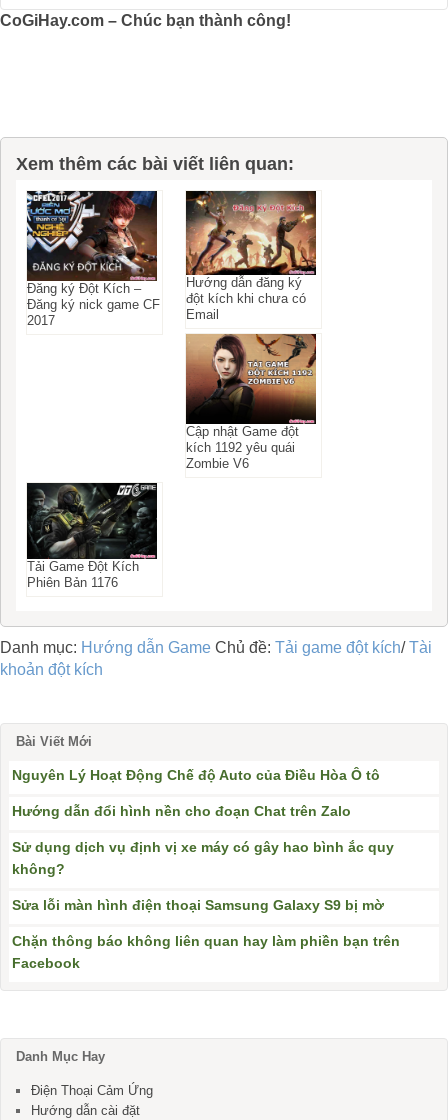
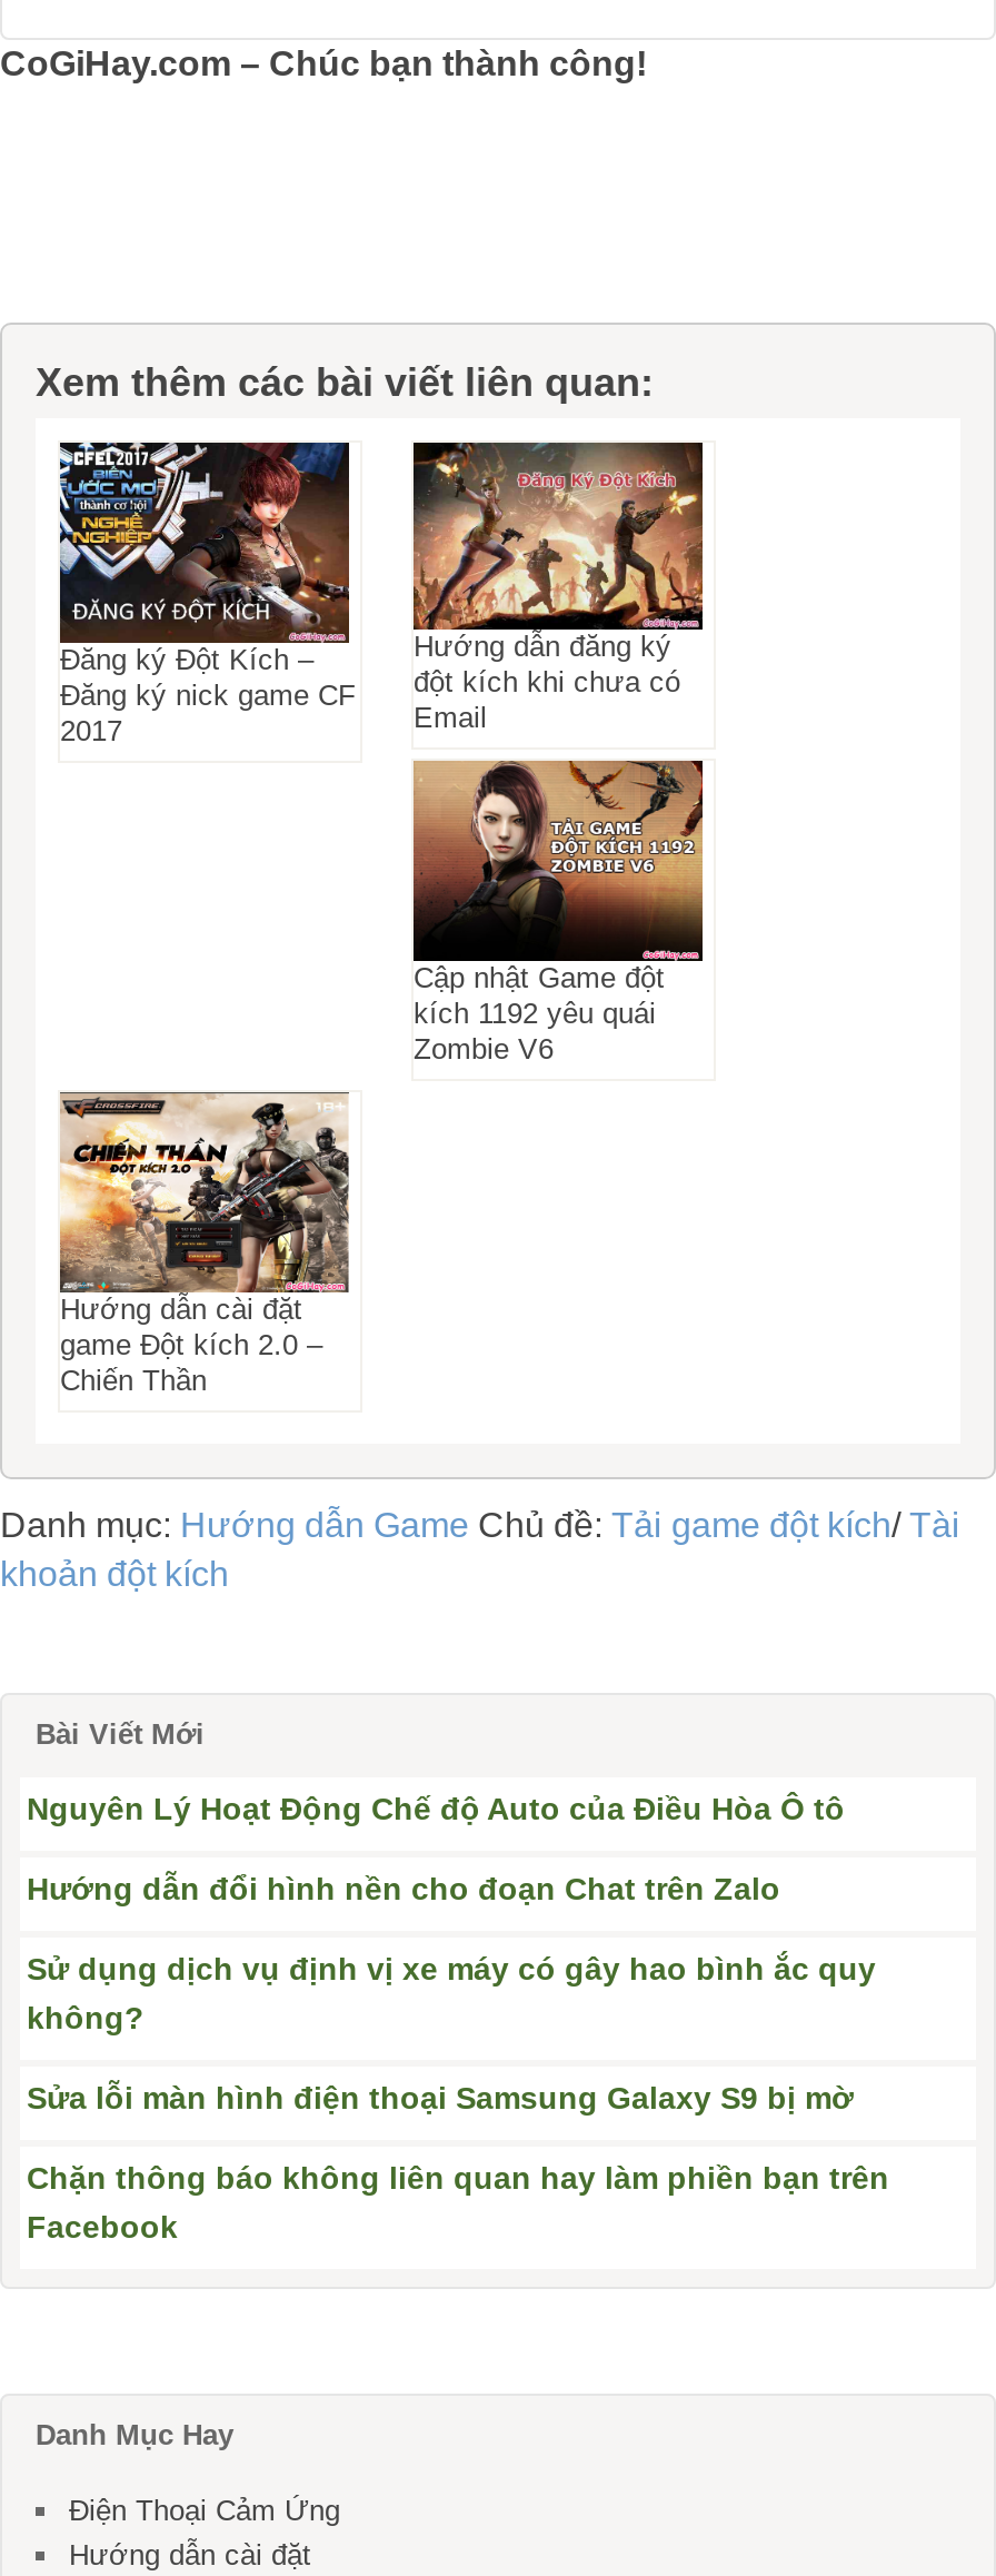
- [image]
- Tải Game Đột Kích
- Phiên Bản 1176
+ [image]
+ Hướng dẫn cài đặt
+ game Đột kích 2.0 –
+ Chiến Thần
